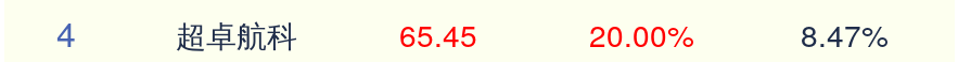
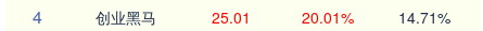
- 超卓航科
- 65.45
- 20.00%
- 8.47%
+ 创业黑马
+ 25.01
+ 20.01%
+ 14.71%
